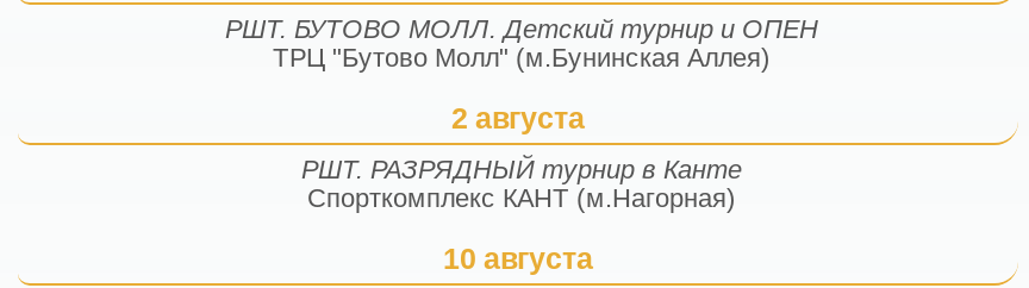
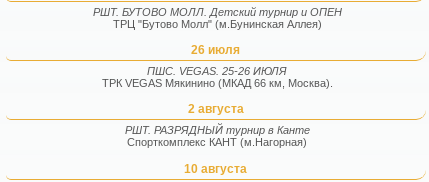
+ 26 июля
+ ПШС. VEGAS. 25-26 ИЮЛЯ
+ ТРК VEGAS Мякинино (МКАД 66 км, Москва).
